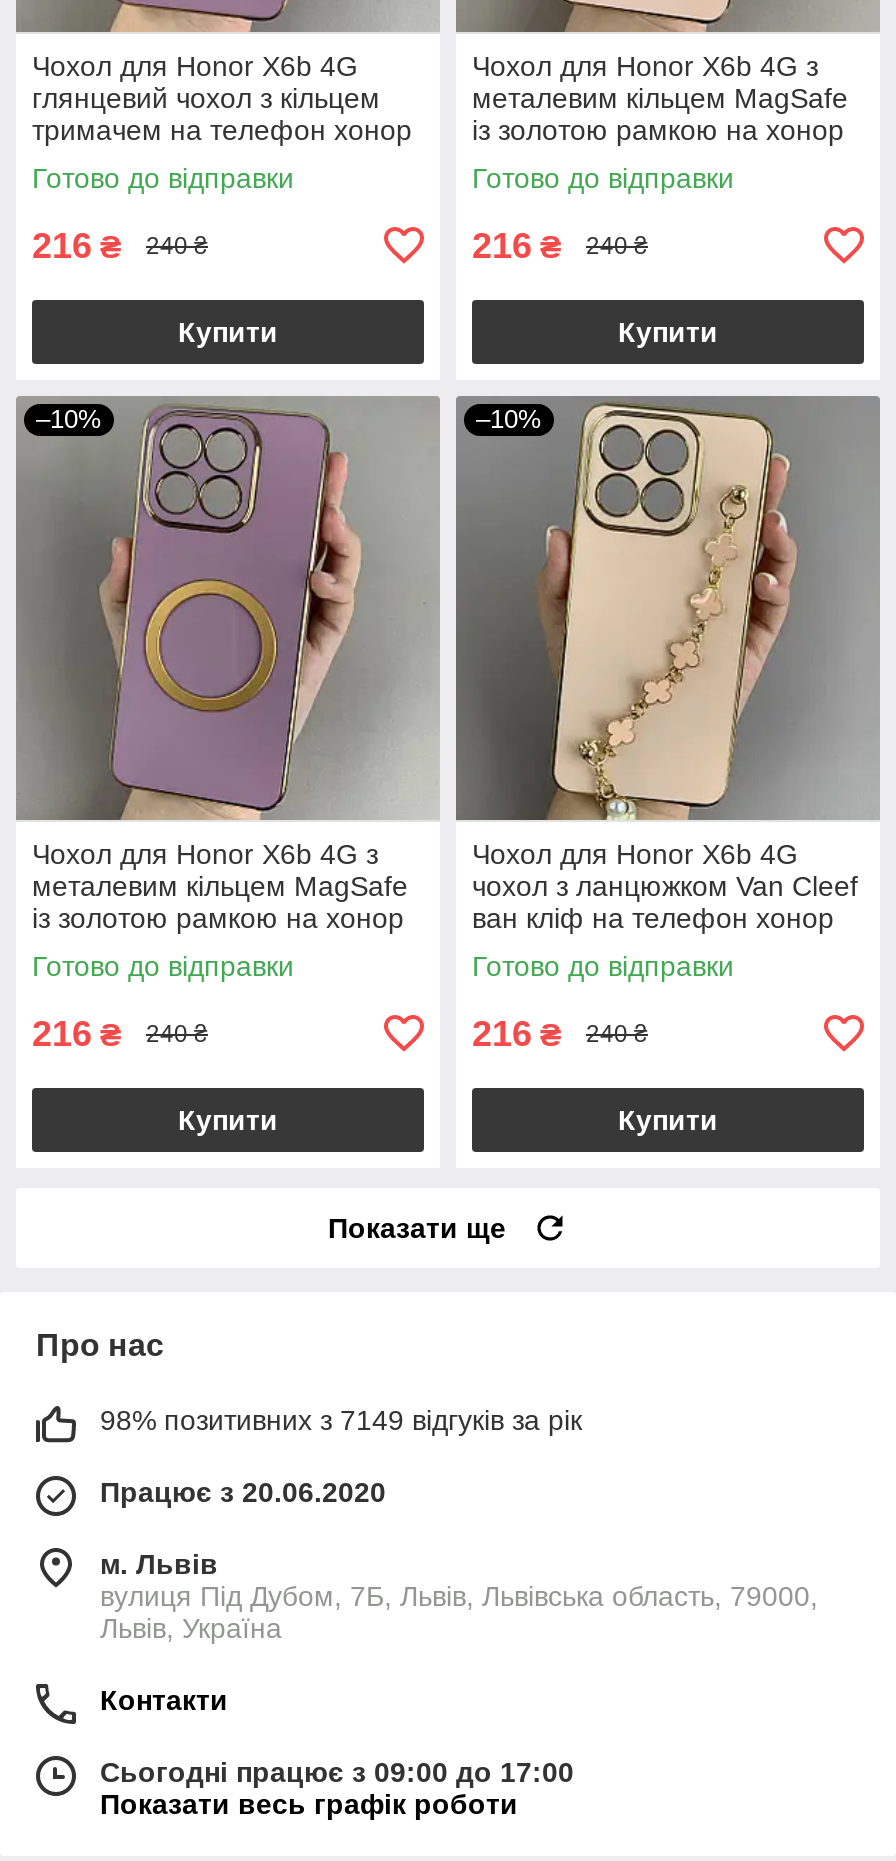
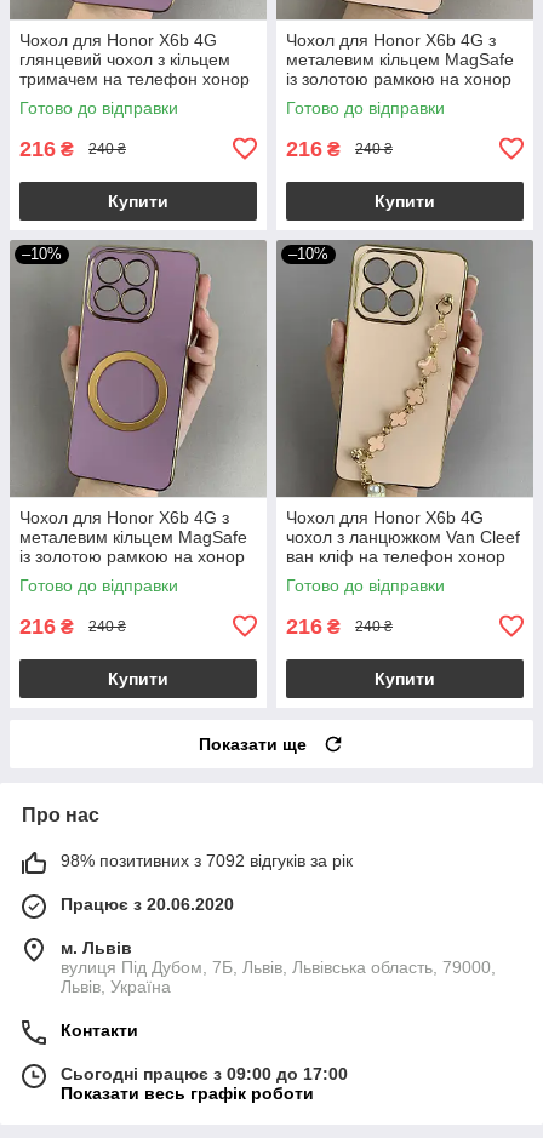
- 98% позитивних з 7149 відгуків за рік
+ 98% позитивних з 7092 відгуків за рік
